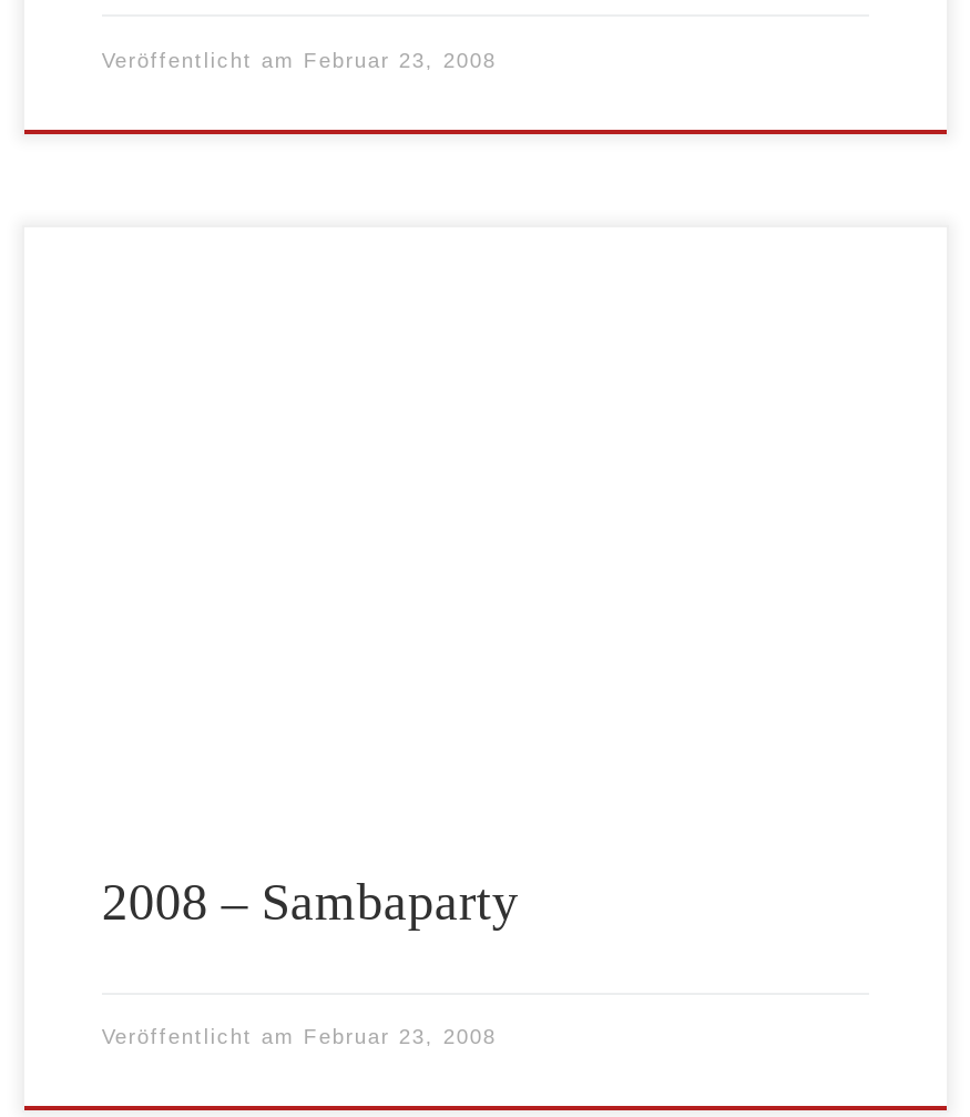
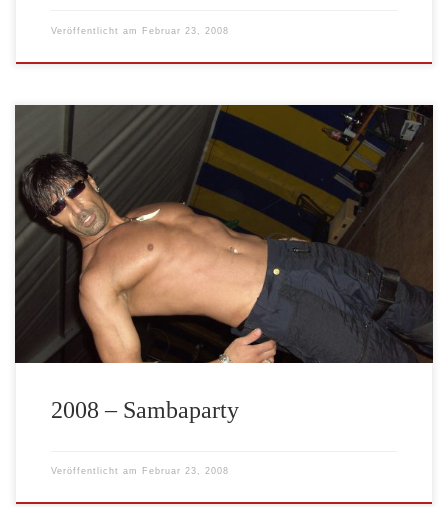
+ [image]
